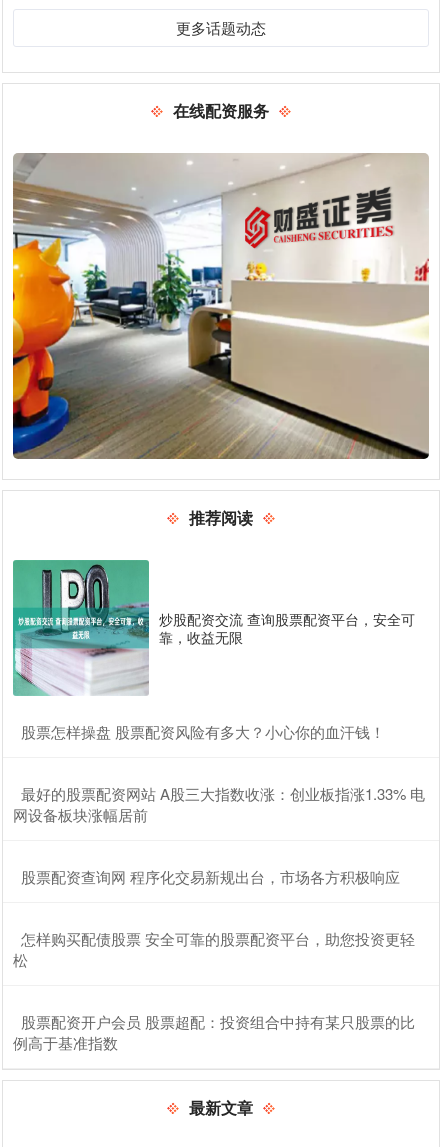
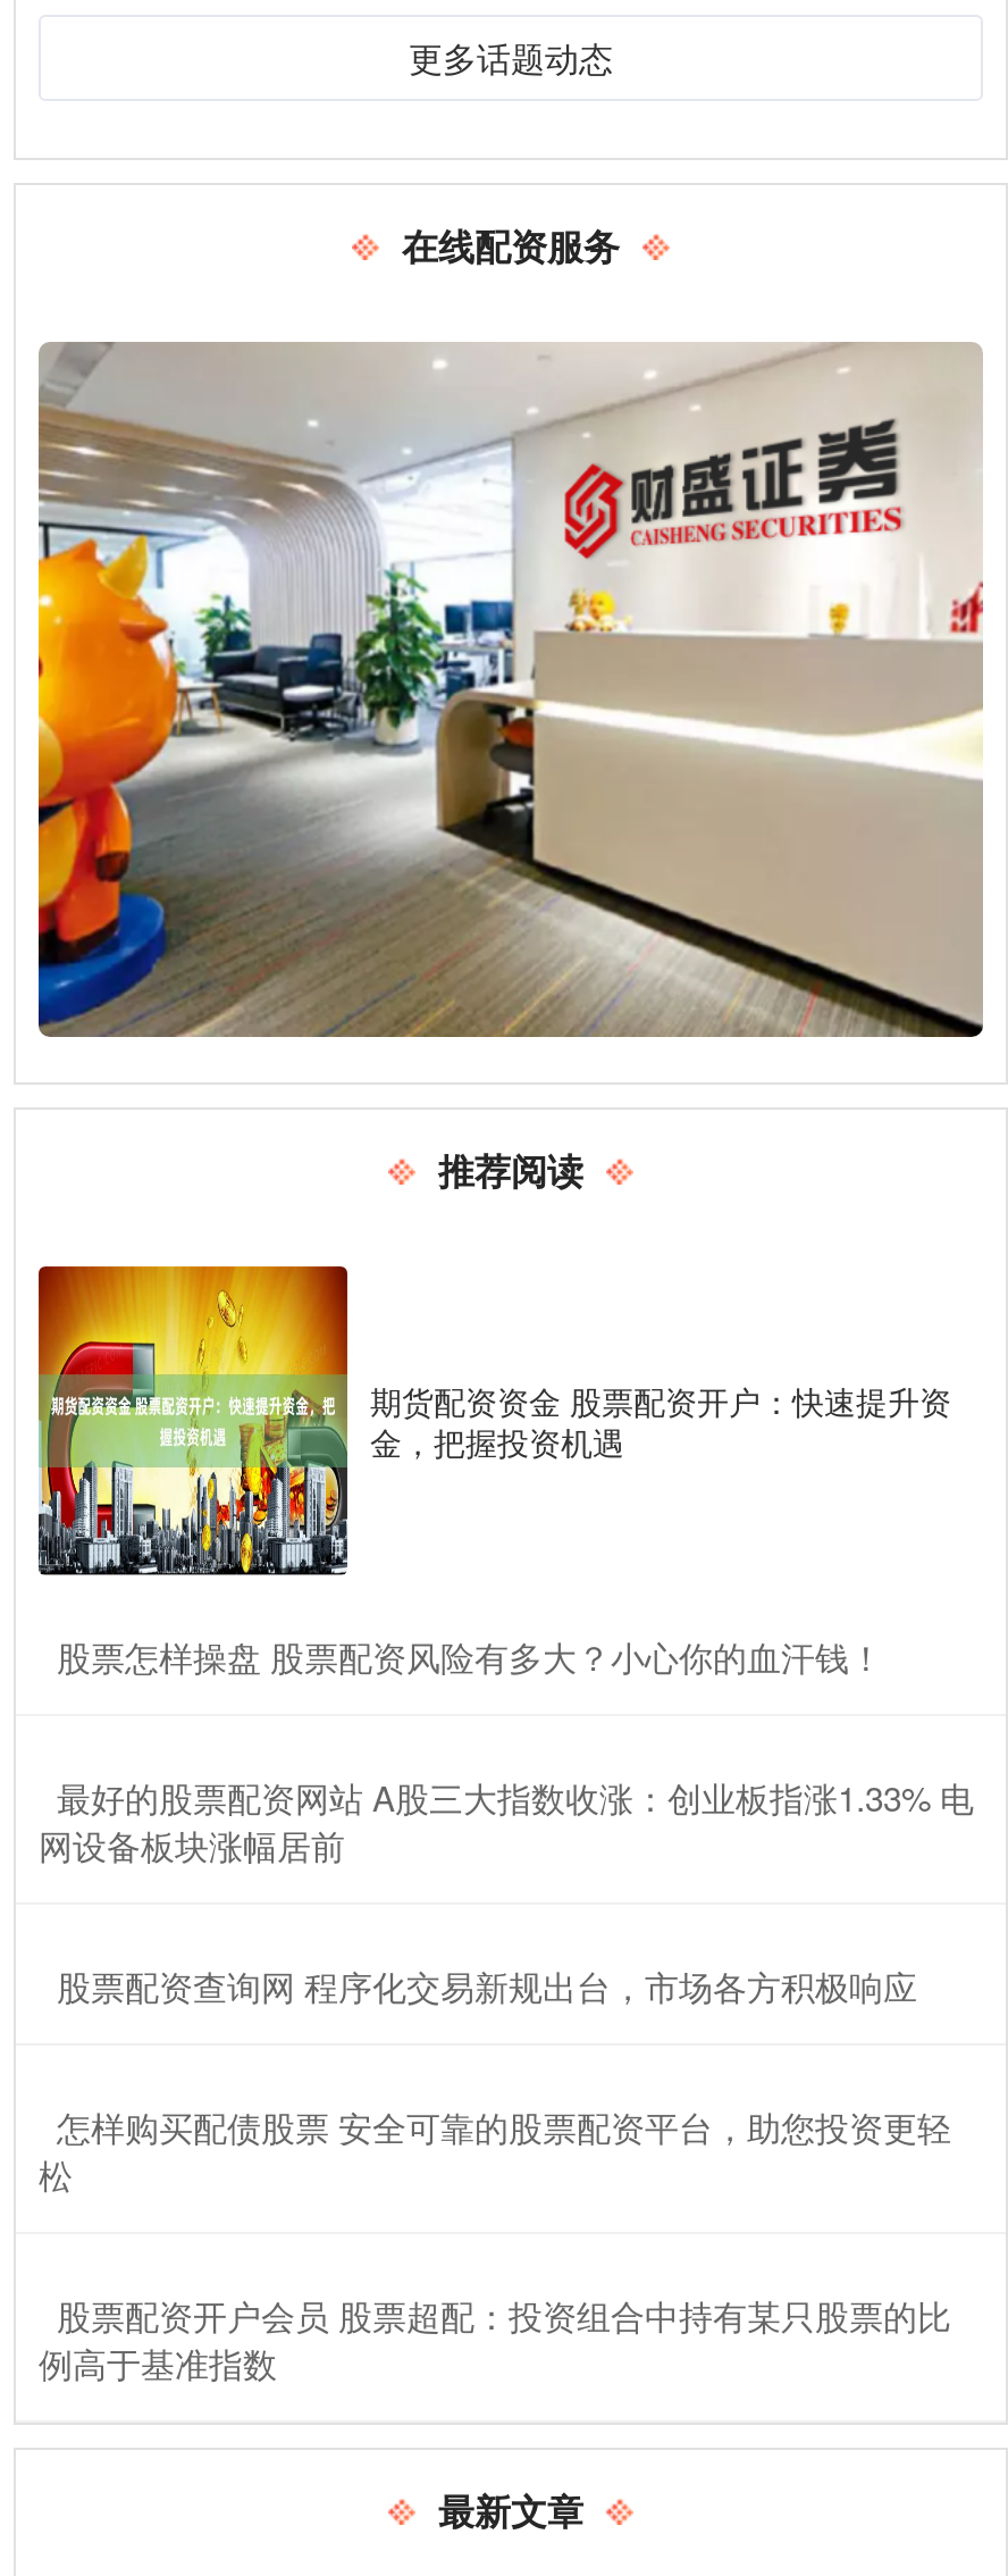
- [image]
- 炒股配资交流 查询股票配资平台，安全可
- 靠，收益无限
+ [image]
+ 期货配资资金 股票配资开户：快速提升资
+ 金，把握投资机遇
